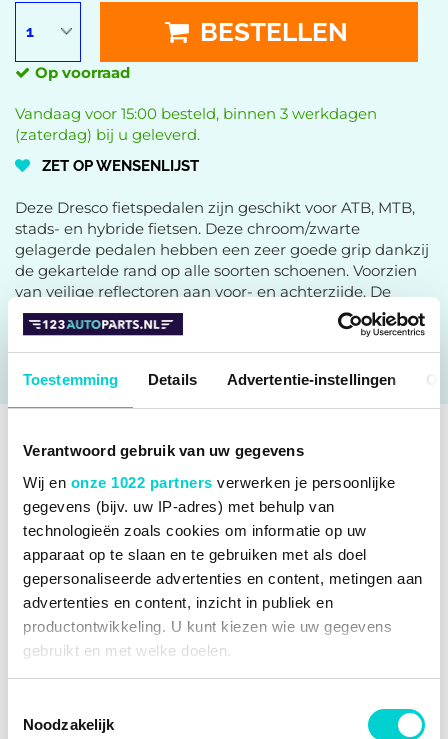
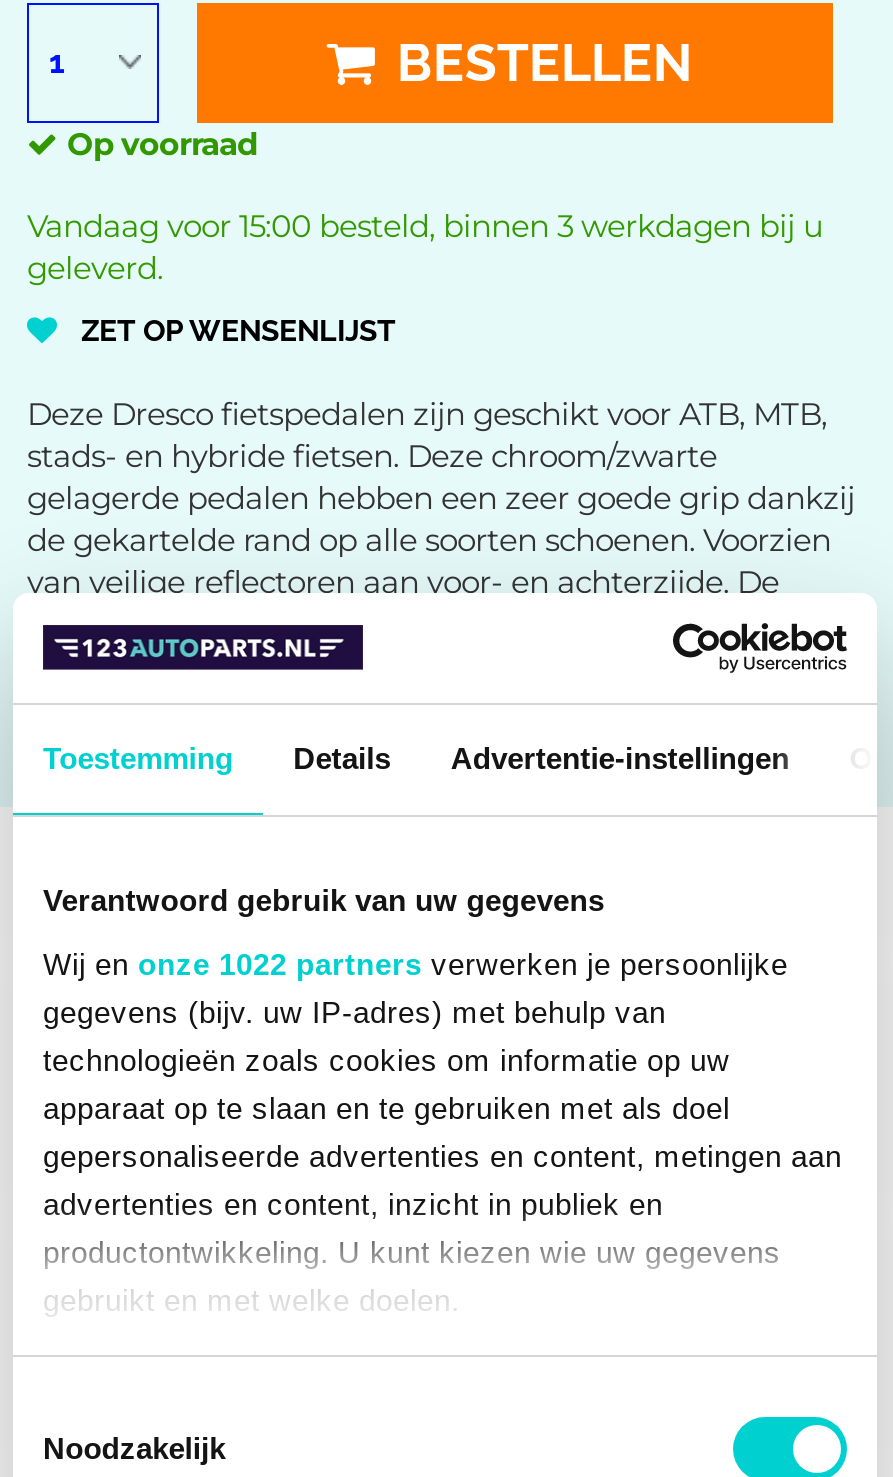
- Vandaag voor 15:00 besteld, binnen 3 werkdagen
- (zaterdag) bij u geleverd.
+ Vandaag voor 15:00 besteld, binnen 3 werkdagen bij u
+ geleverd.
